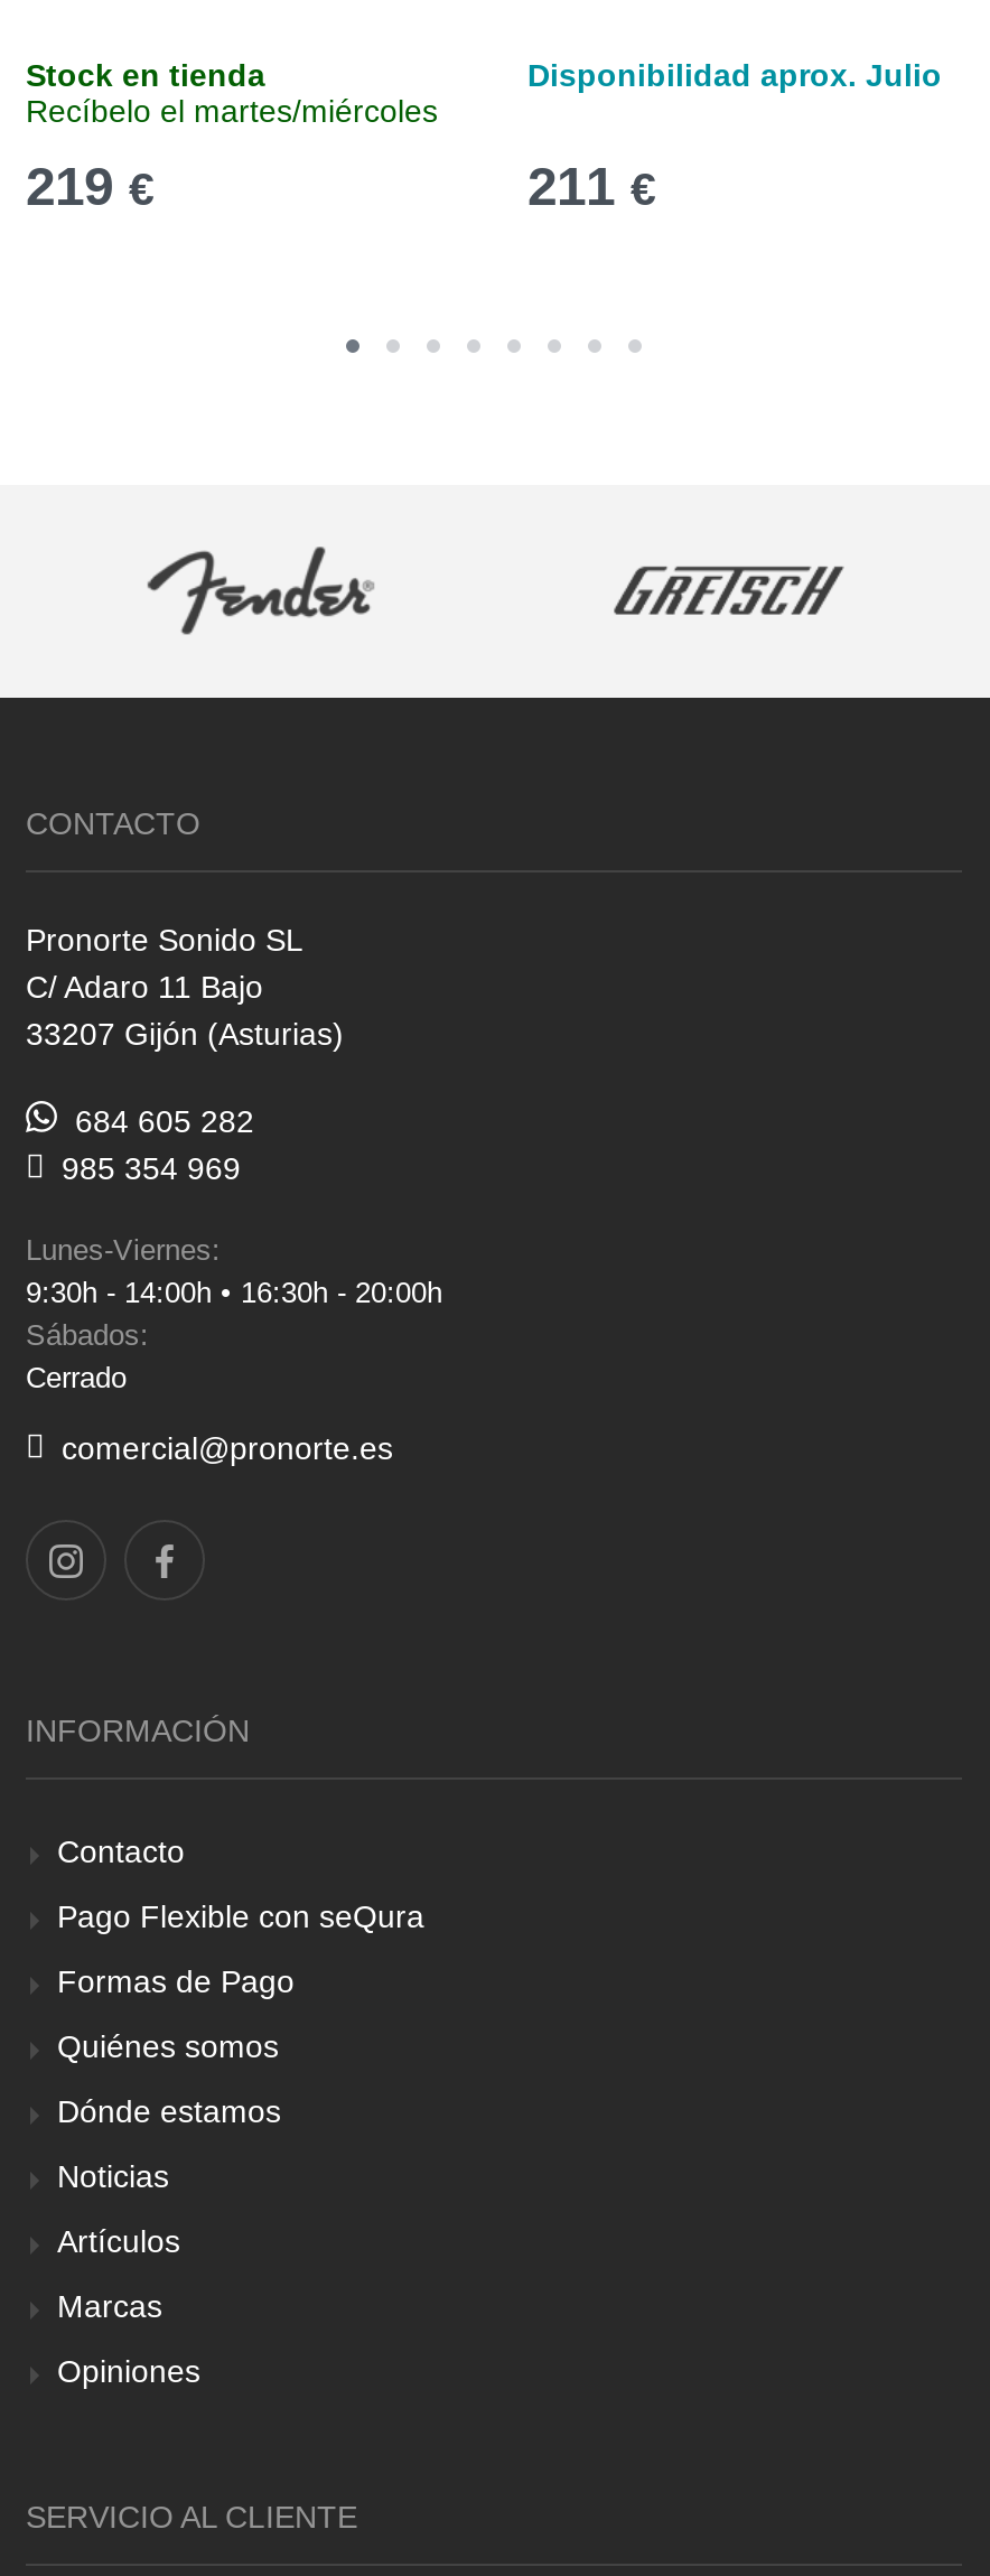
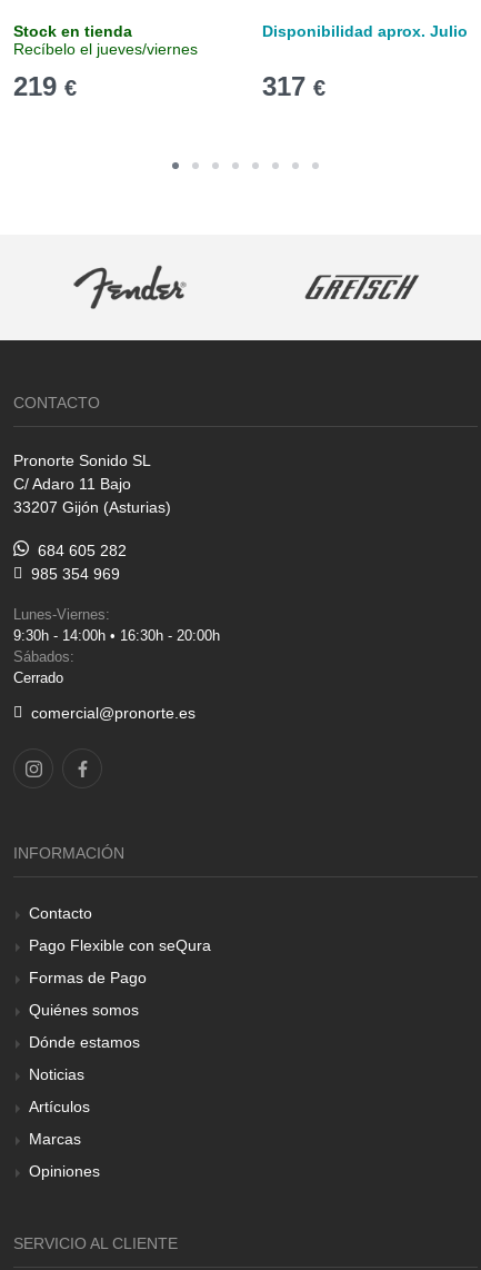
- Recíbelo el martes/miércoles
+ Recíbelo el jueves/viernes

- 211 €
+ 317 €
